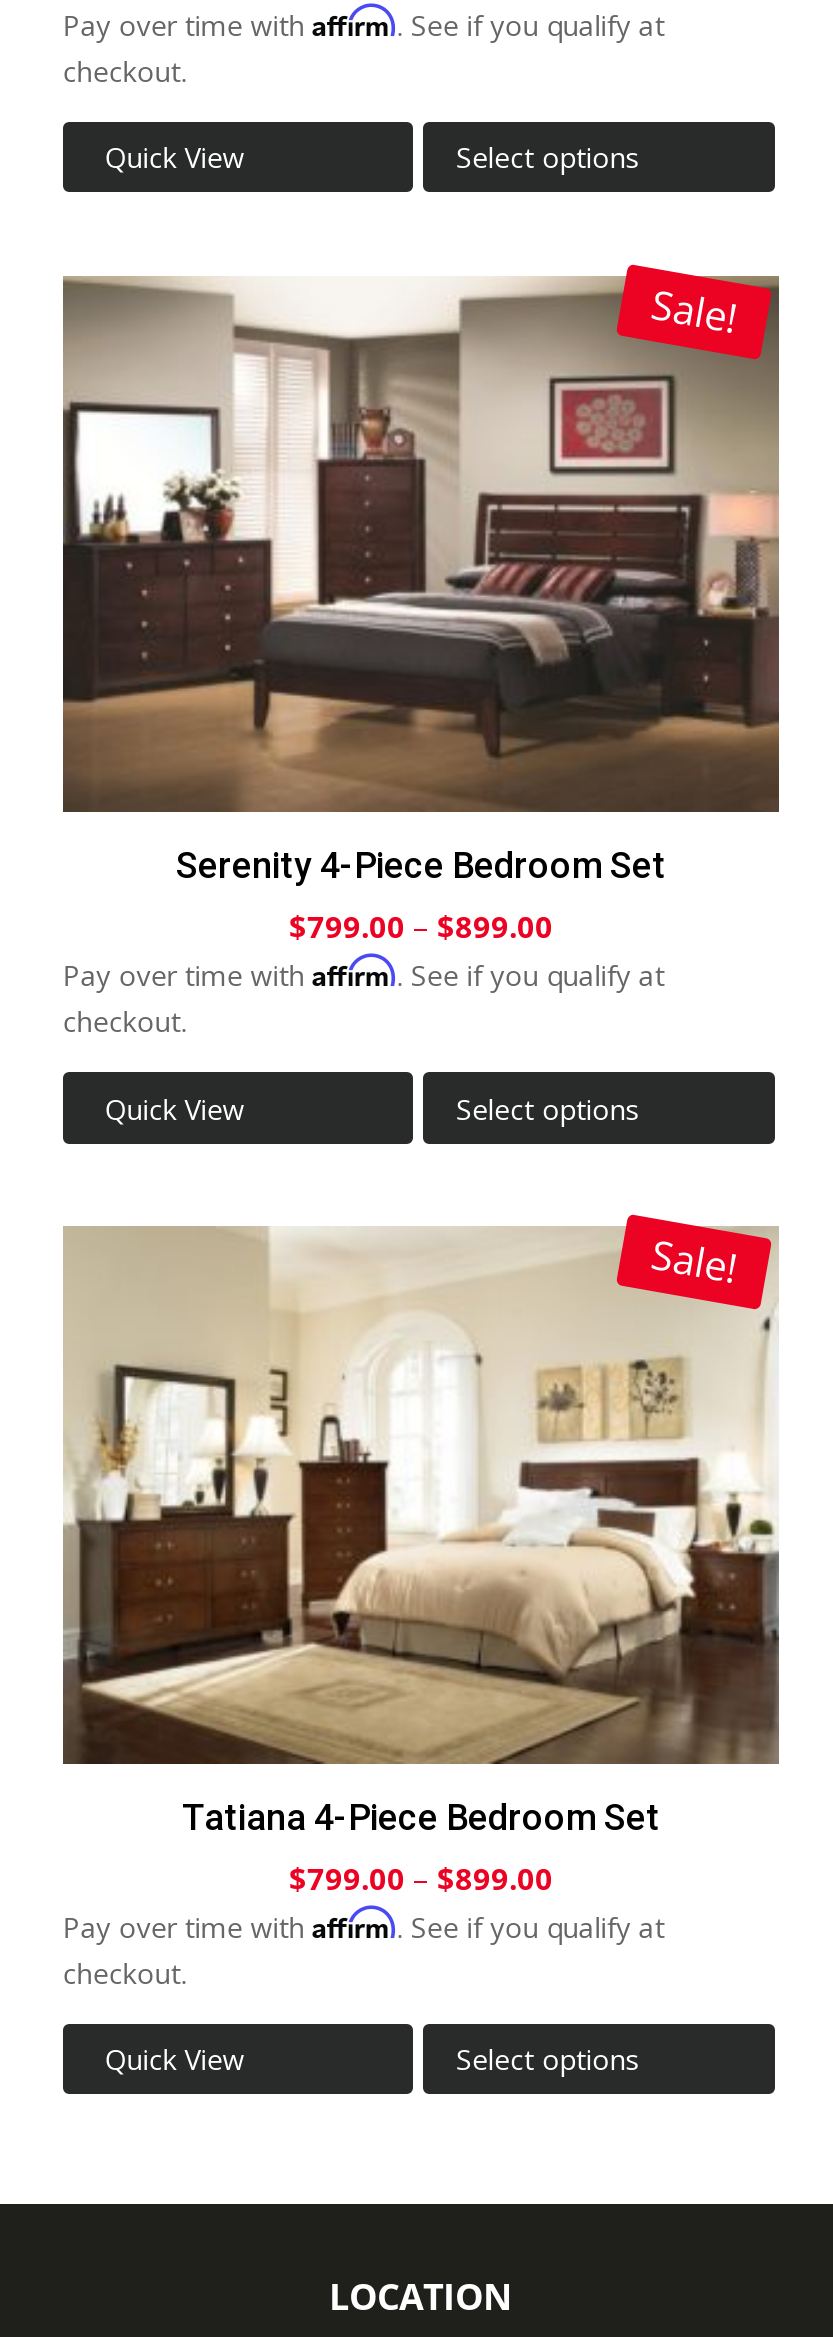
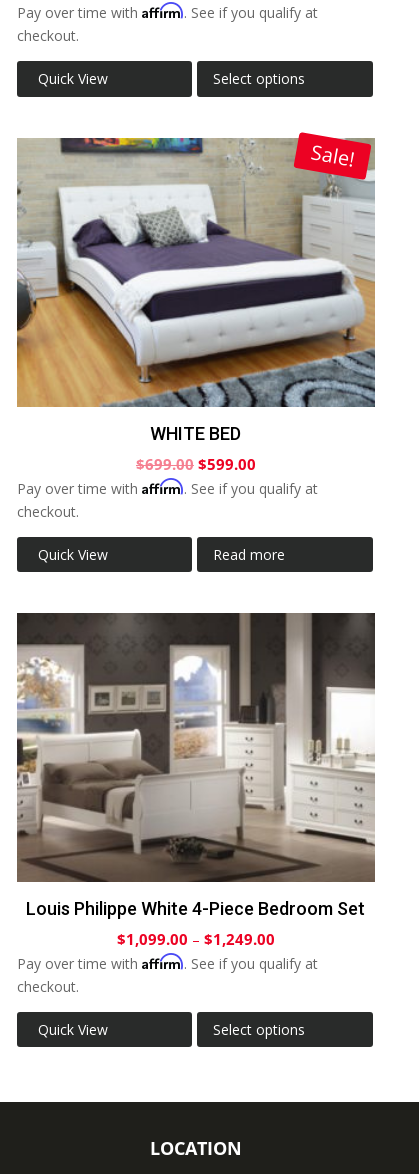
- [image]
- Serenity 4-Piece Bedroom Set
+ [image]
+ WHITE BED

- $799.00 – $899.00
+ $699.00 $599.00

- Select options
- Sale!
+ Read more

- [image]
- Tatiana 4-Piece Bedroom Set
- $799.00 – $899.00
+ [image]
+ Louis Philippe White 4-Piece Bedroom Set
+ $1,099.00 – $1,249.00
